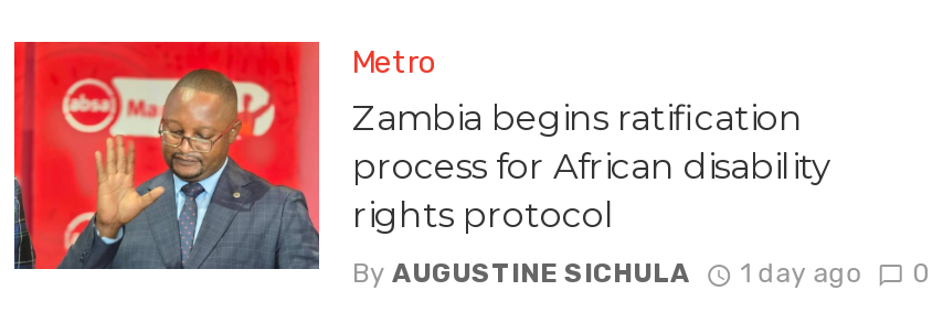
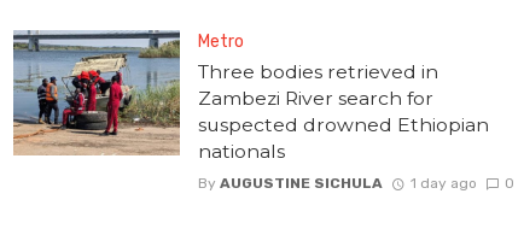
- [image]
- Zambia begins ratification
- process for African disability
- rights protocol
+ [image]
+ Three bodies retrieved in
+ Zambezi River search for
+ suspected drowned Ethiopian
+ nationals
